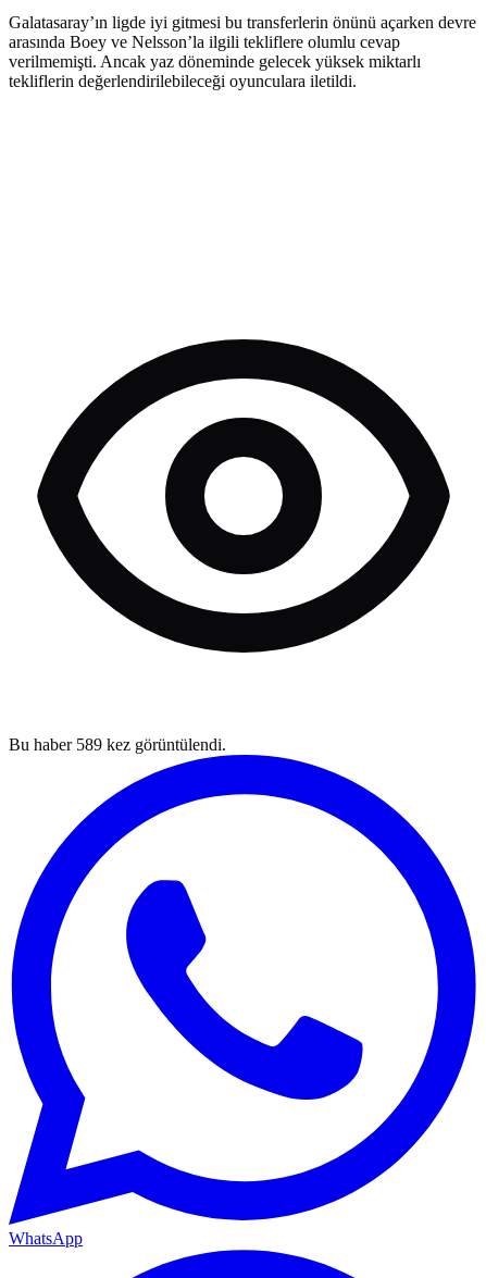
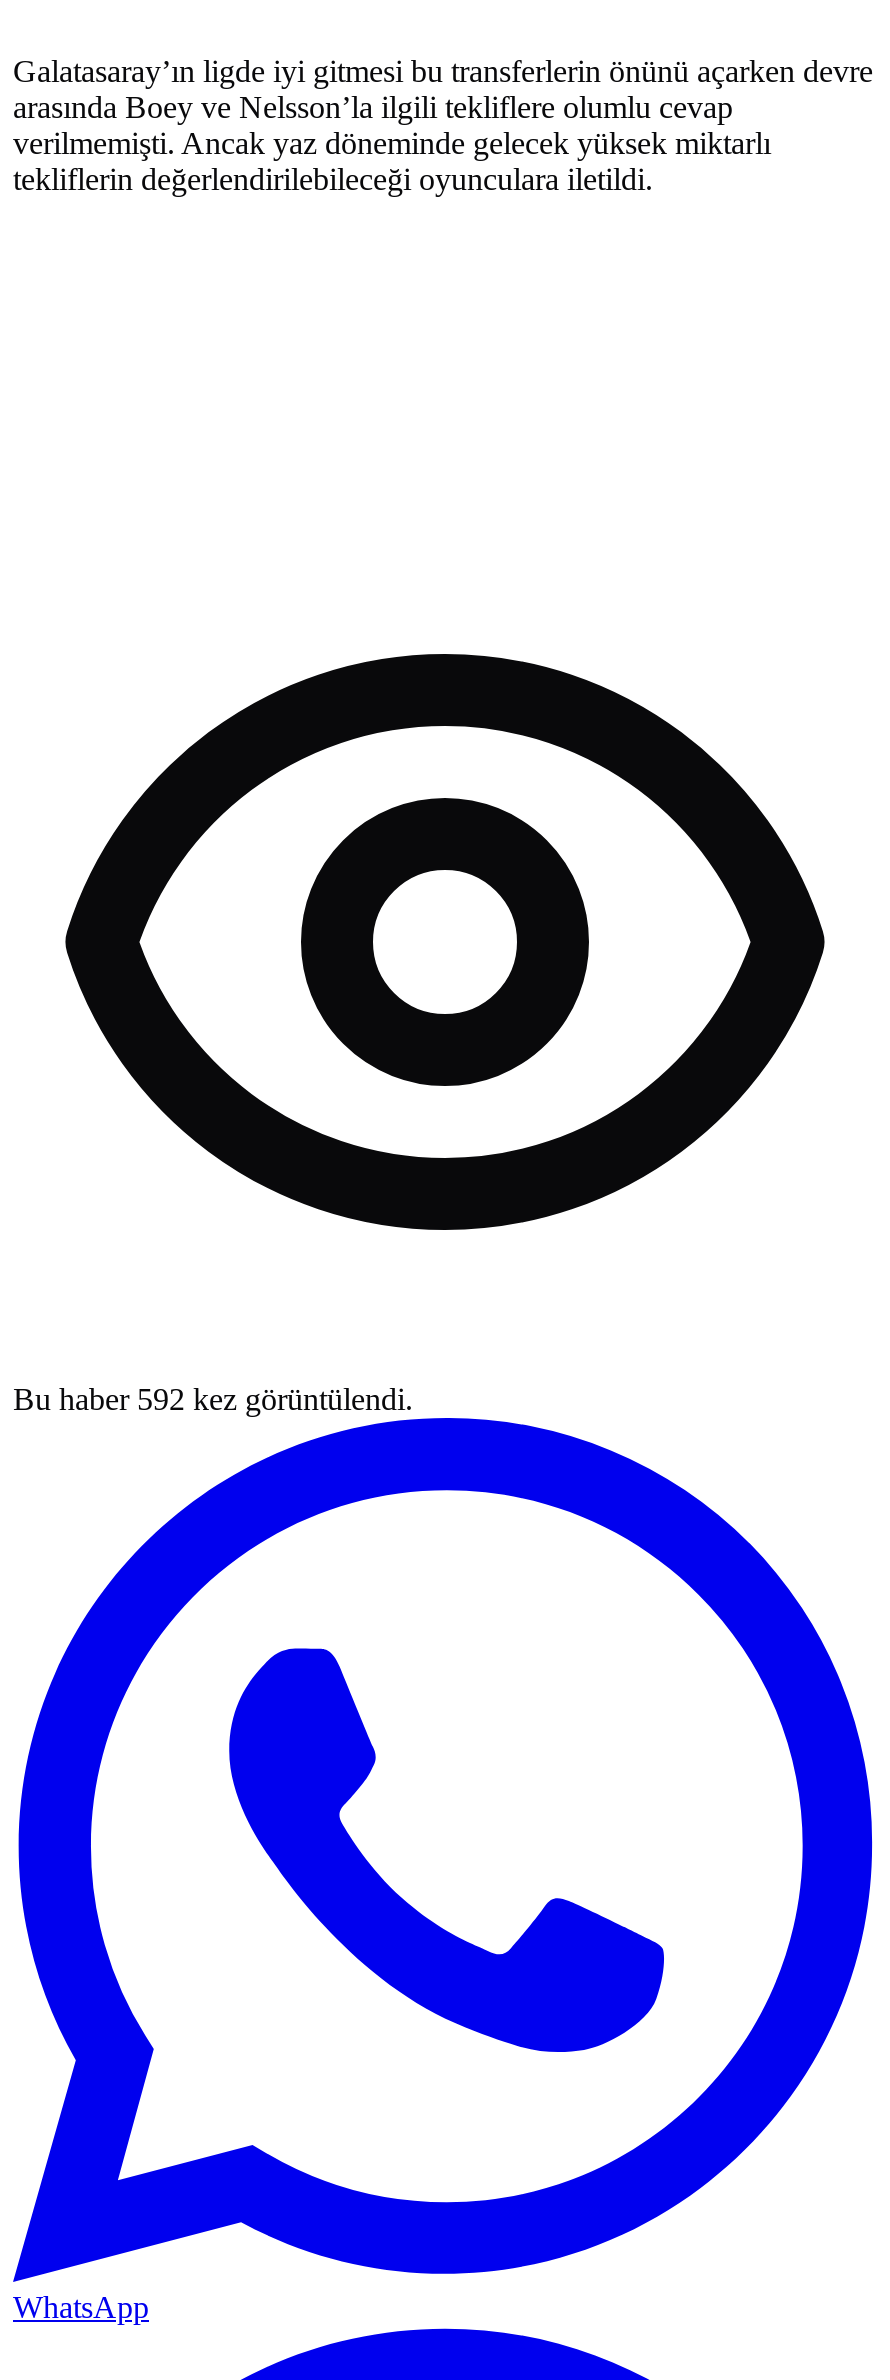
- Bu haber 589 kez görüntülendi.
+ Bu haber 592 kez görüntülendi.
